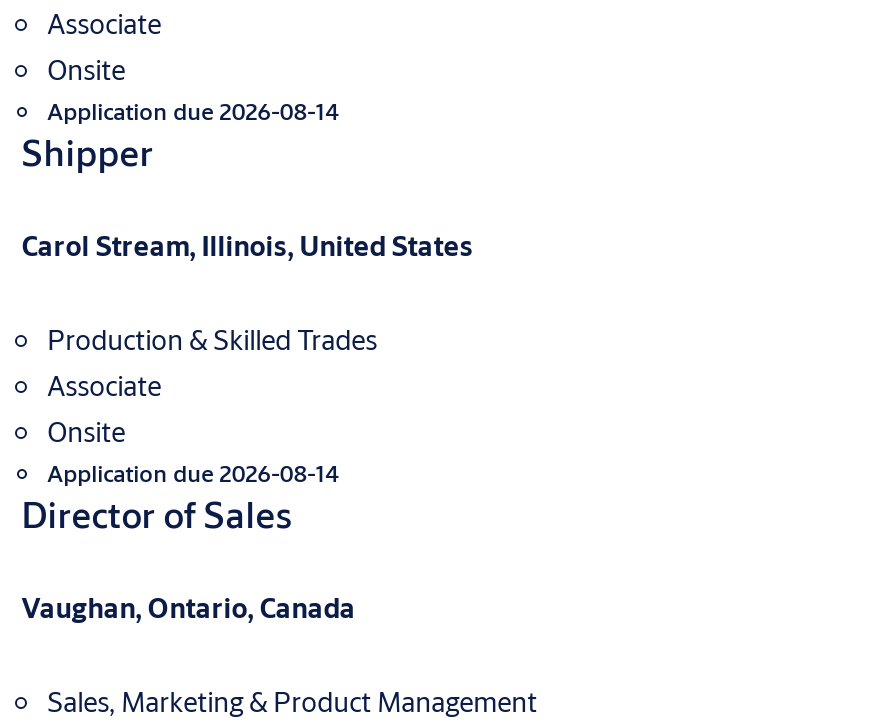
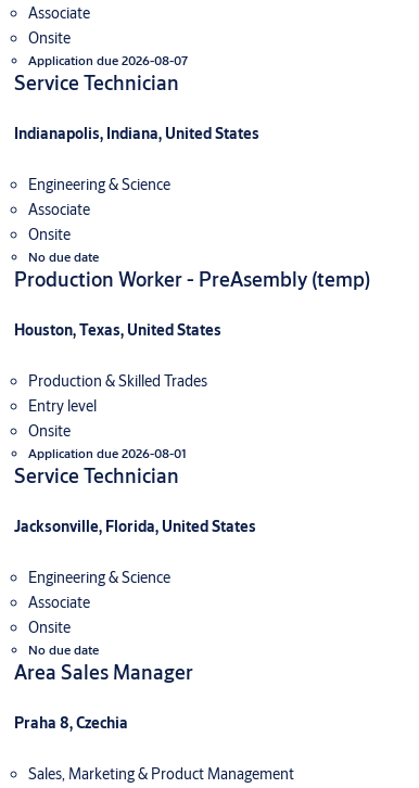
- Application due 2026-08-14
- Shipper
+ Application due 2026-08-07
+ Service Technician

+ Engineering & Science

- Carol Stream, Illinois, United States
+ Indianapolis, Indiana, United States

moved down: Production & Skilled Trades

- Application due 2026-08-14
- Director of Sales
- Vaughan, Ontario, Canada
+ No due date
+ Production Worker - PreAsembly (temp)
+ Houston, Texas, United States
+ Entry level
+ Onsite
+ Application due 2026-08-01
+ Service Technician
+ Jacksonville, Florida, United States
+ Engineering & Science
+ Associate
+ Onsite
+ No due date
+ Area Sales Manager
+ Praha 8, Czechia
